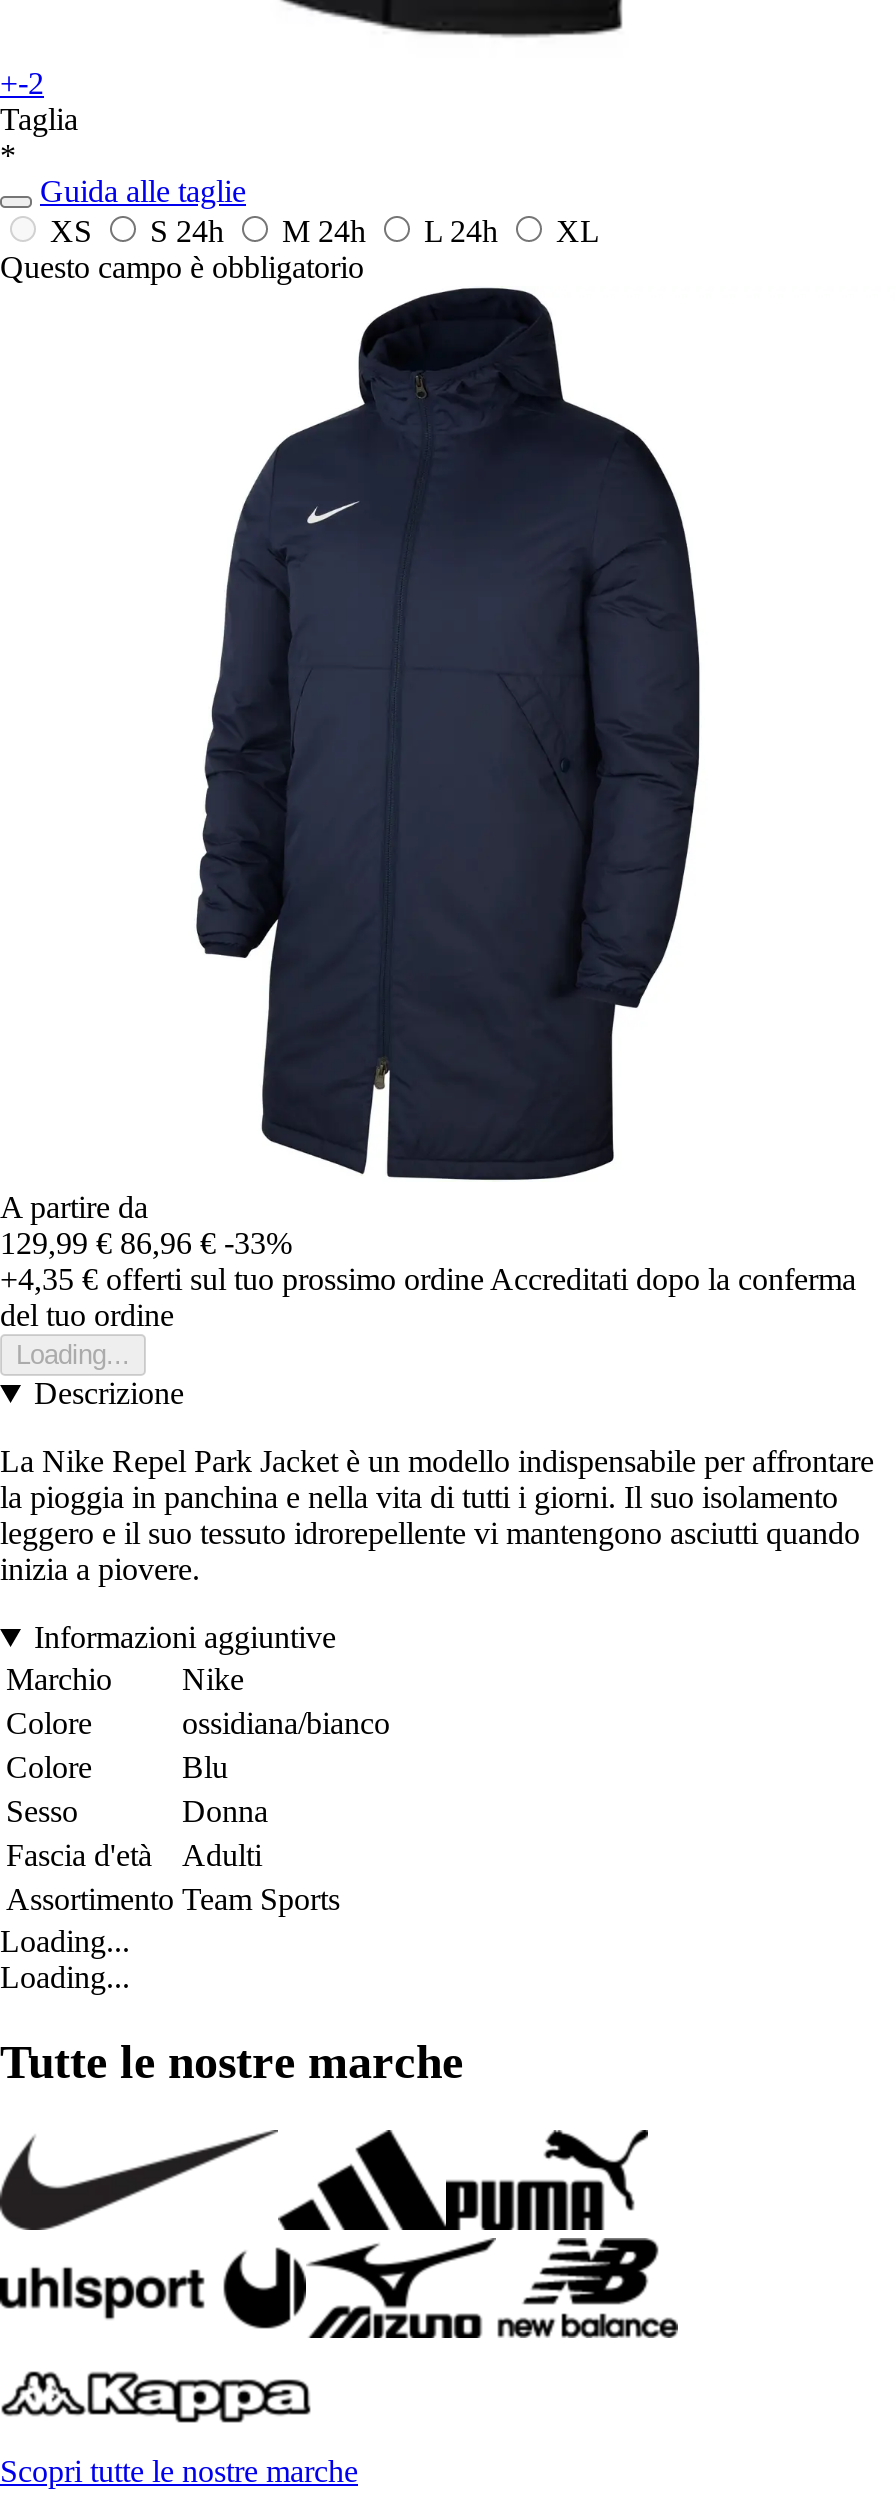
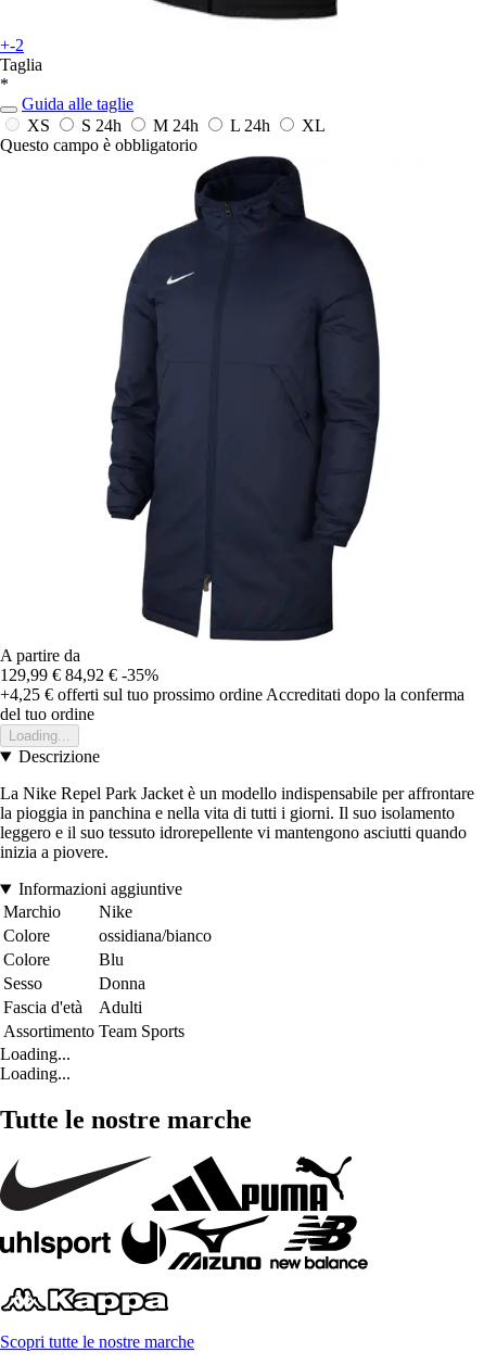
- 129,99 € 86,96 € -33%
+ 129,99 € 84,92 € -35%

- +4,35 €offerti sul tuo prossimo ordine Accreditati dopo la conferma
+ +4,25 €offerti sul tuo prossimo ordine Accreditati dopo la conferma
